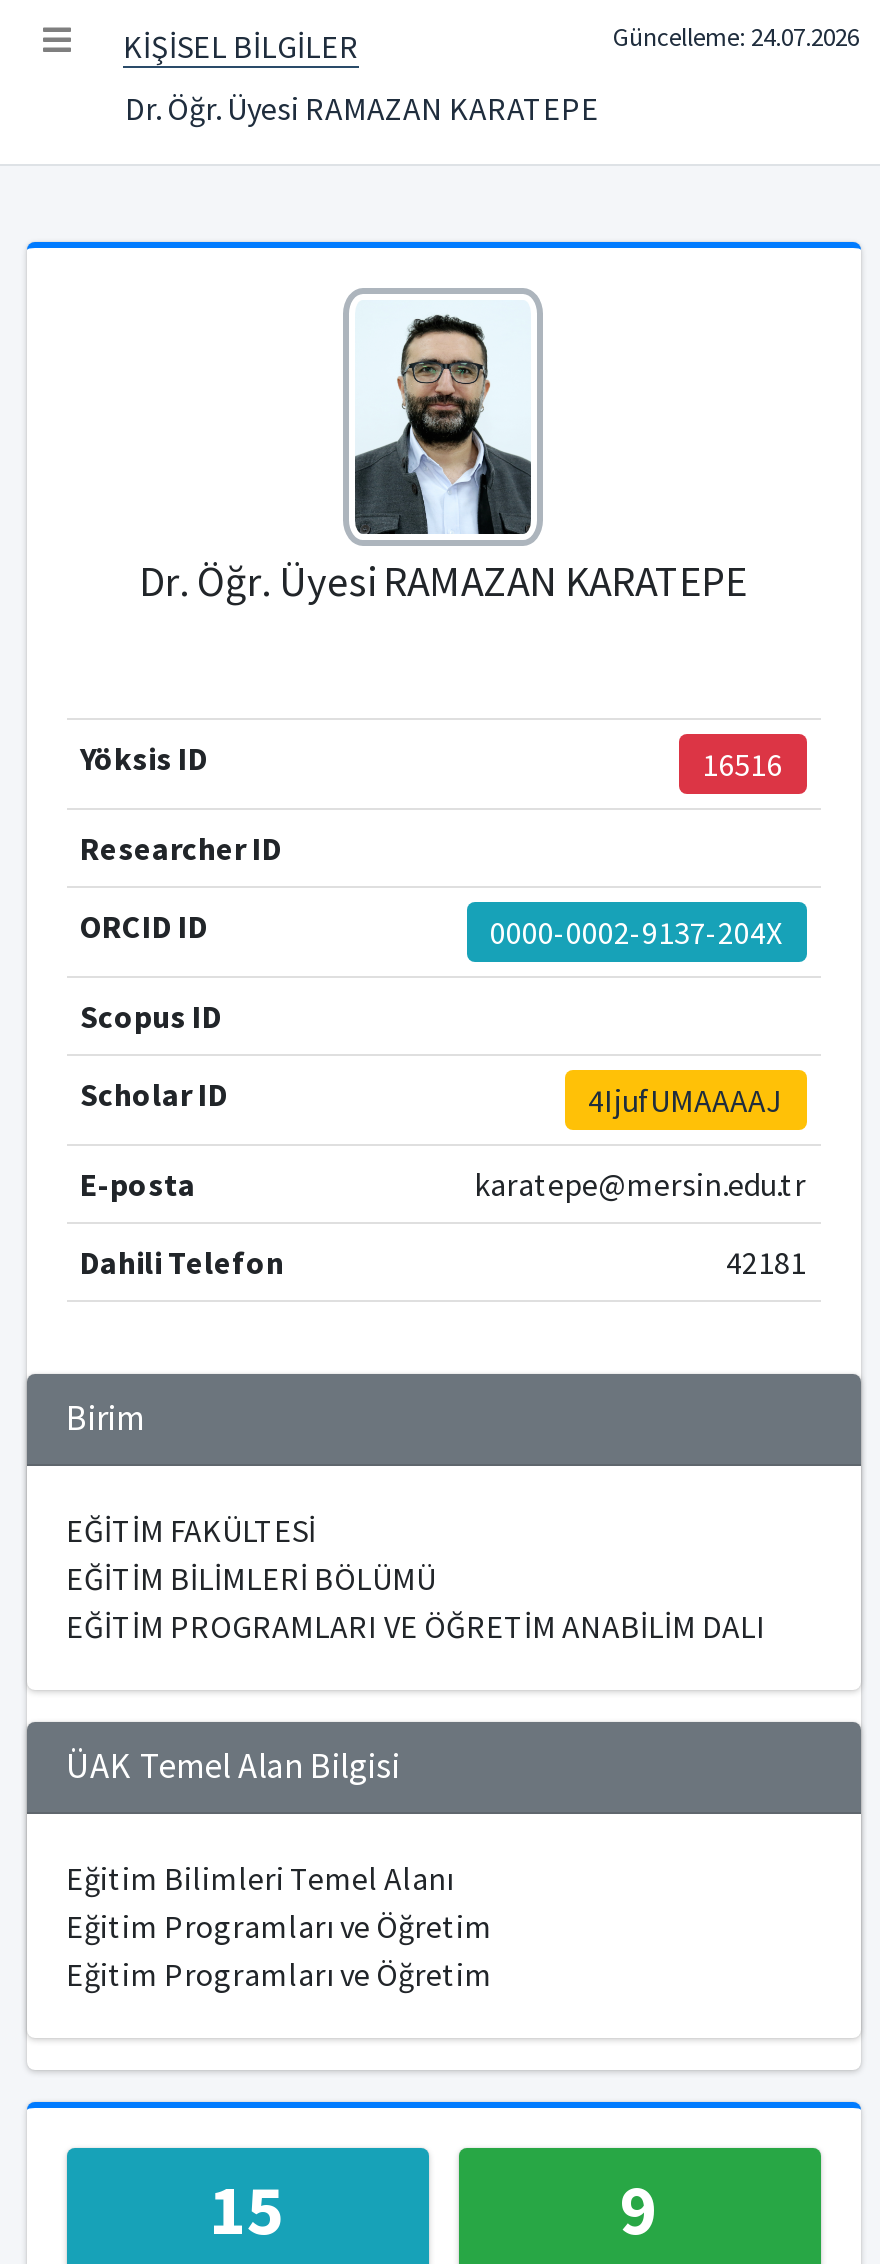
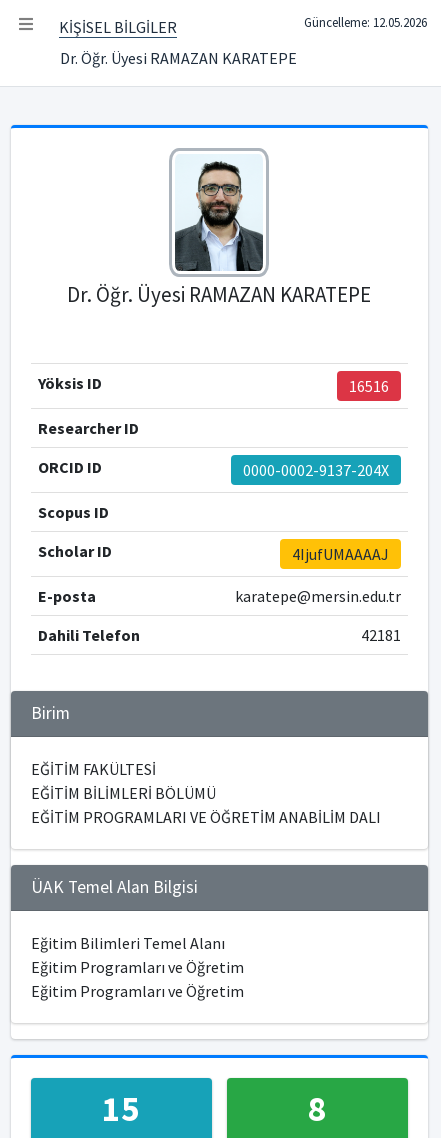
- Güncelleme: 24.07.2026
+ Güncelleme: 12.05.2026

- 9
+ 8
